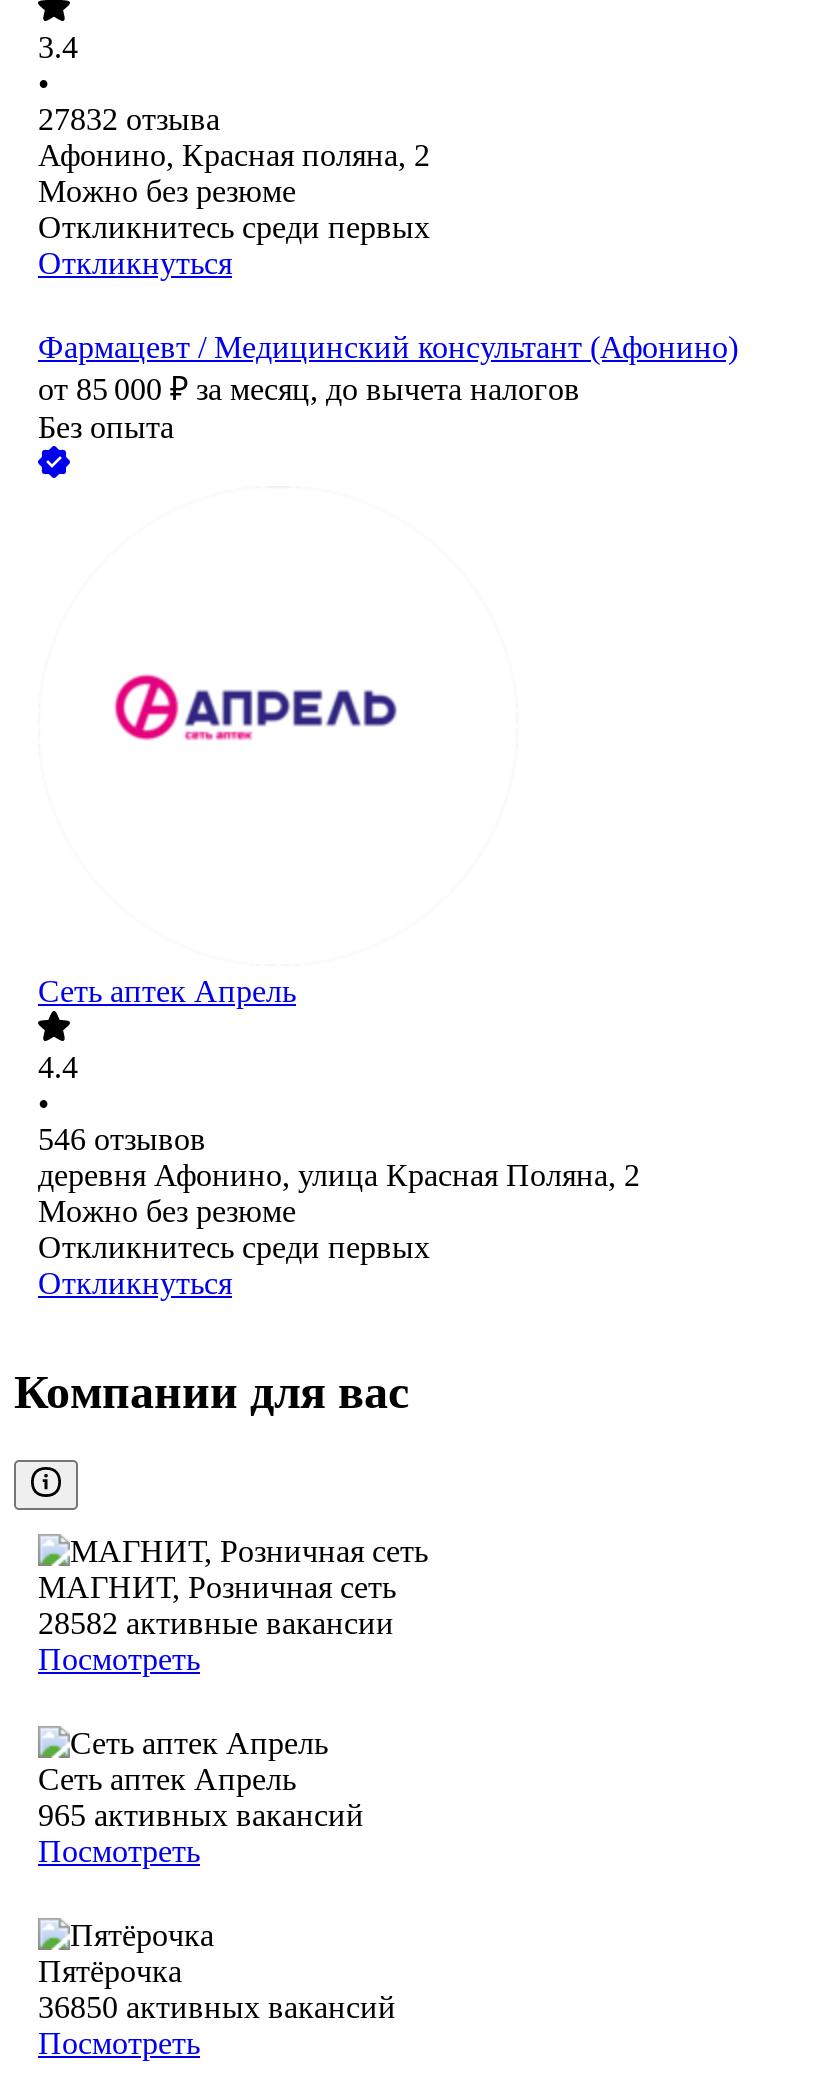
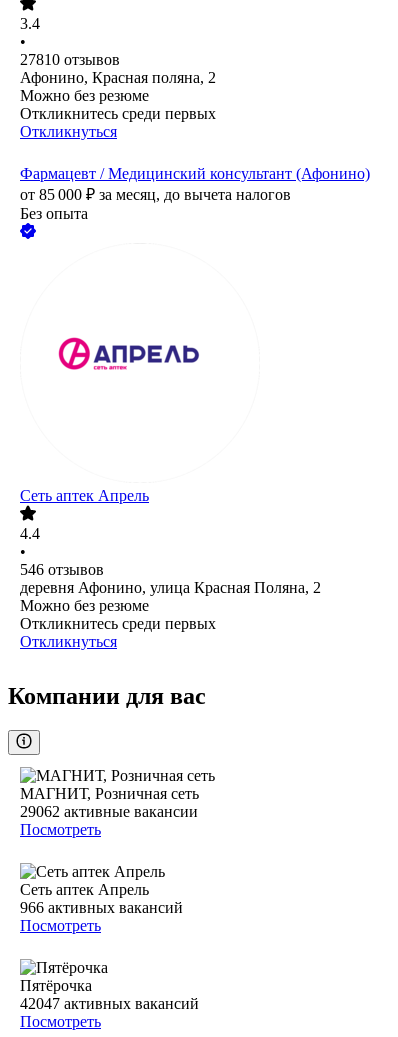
- 27832 отзыва
+ 27810 отзывов

- 28582 активные вакансии
+ 29062 активные вакансии

- 965 активных вакансий
+ 966 активных вакансий

- 36850 активных вакансий
+ 42047 активных вакансий
